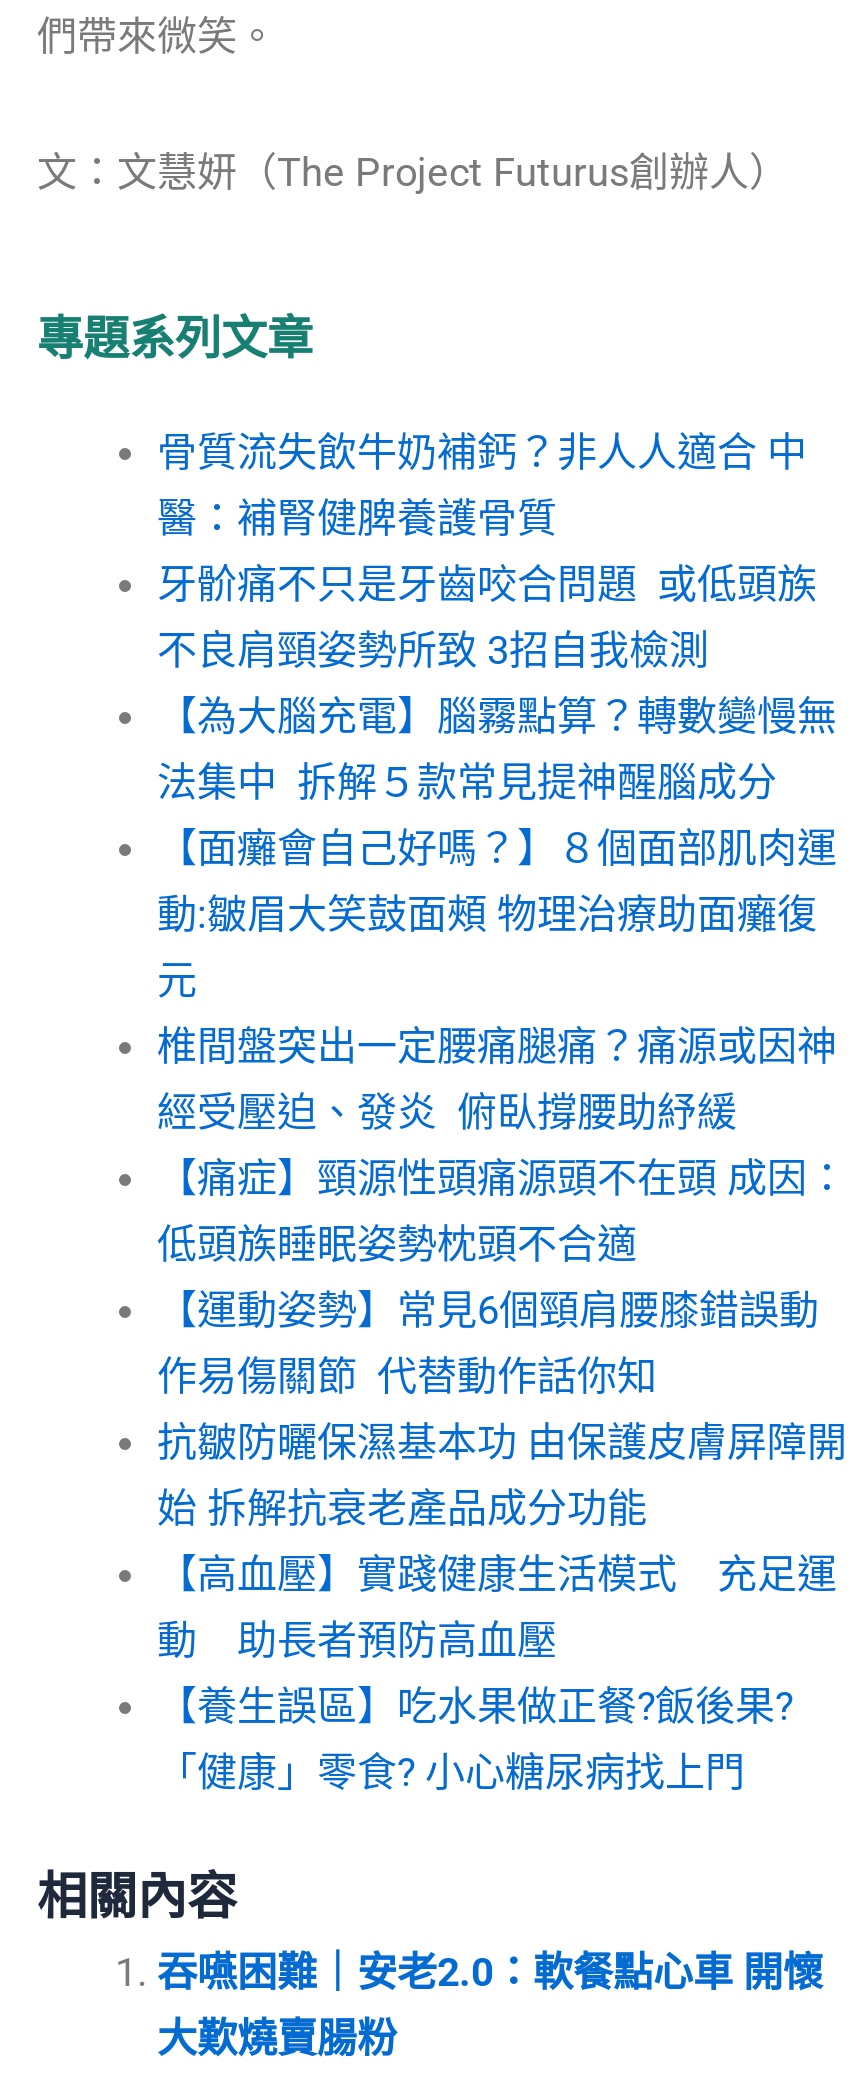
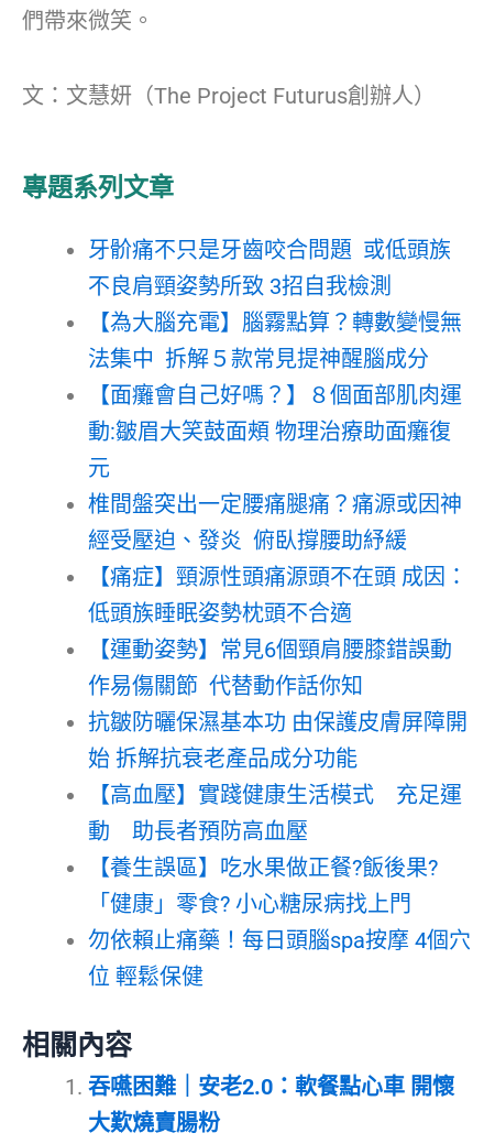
- 骨質流失飲牛奶補鈣？非人人適合 中
- 醫：補腎健脾養護骨質

moved up: 牙骱痛不只是牙齒咬合問題 或低頭族 | 不良肩頸姿勢所致 3招自我檢測 | 【為大腦充電】腦霧點算？轉數變慢無 | ... | 【養生誤區】吃水果做正餐?飯後果? | 「健康」零食? 小心糖尿病找上門

+ 勿依賴止痛藥！每日頭腦spa按摩 4個穴
+ 位 輕鬆保健
